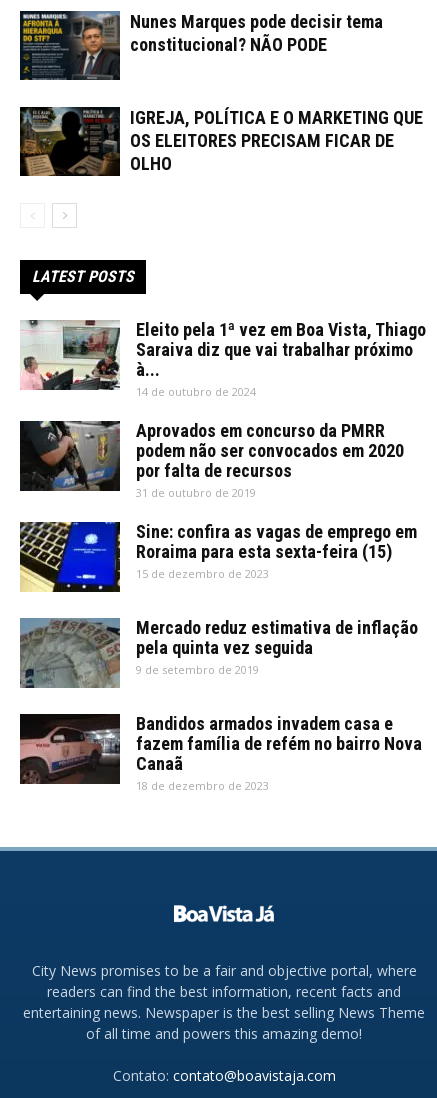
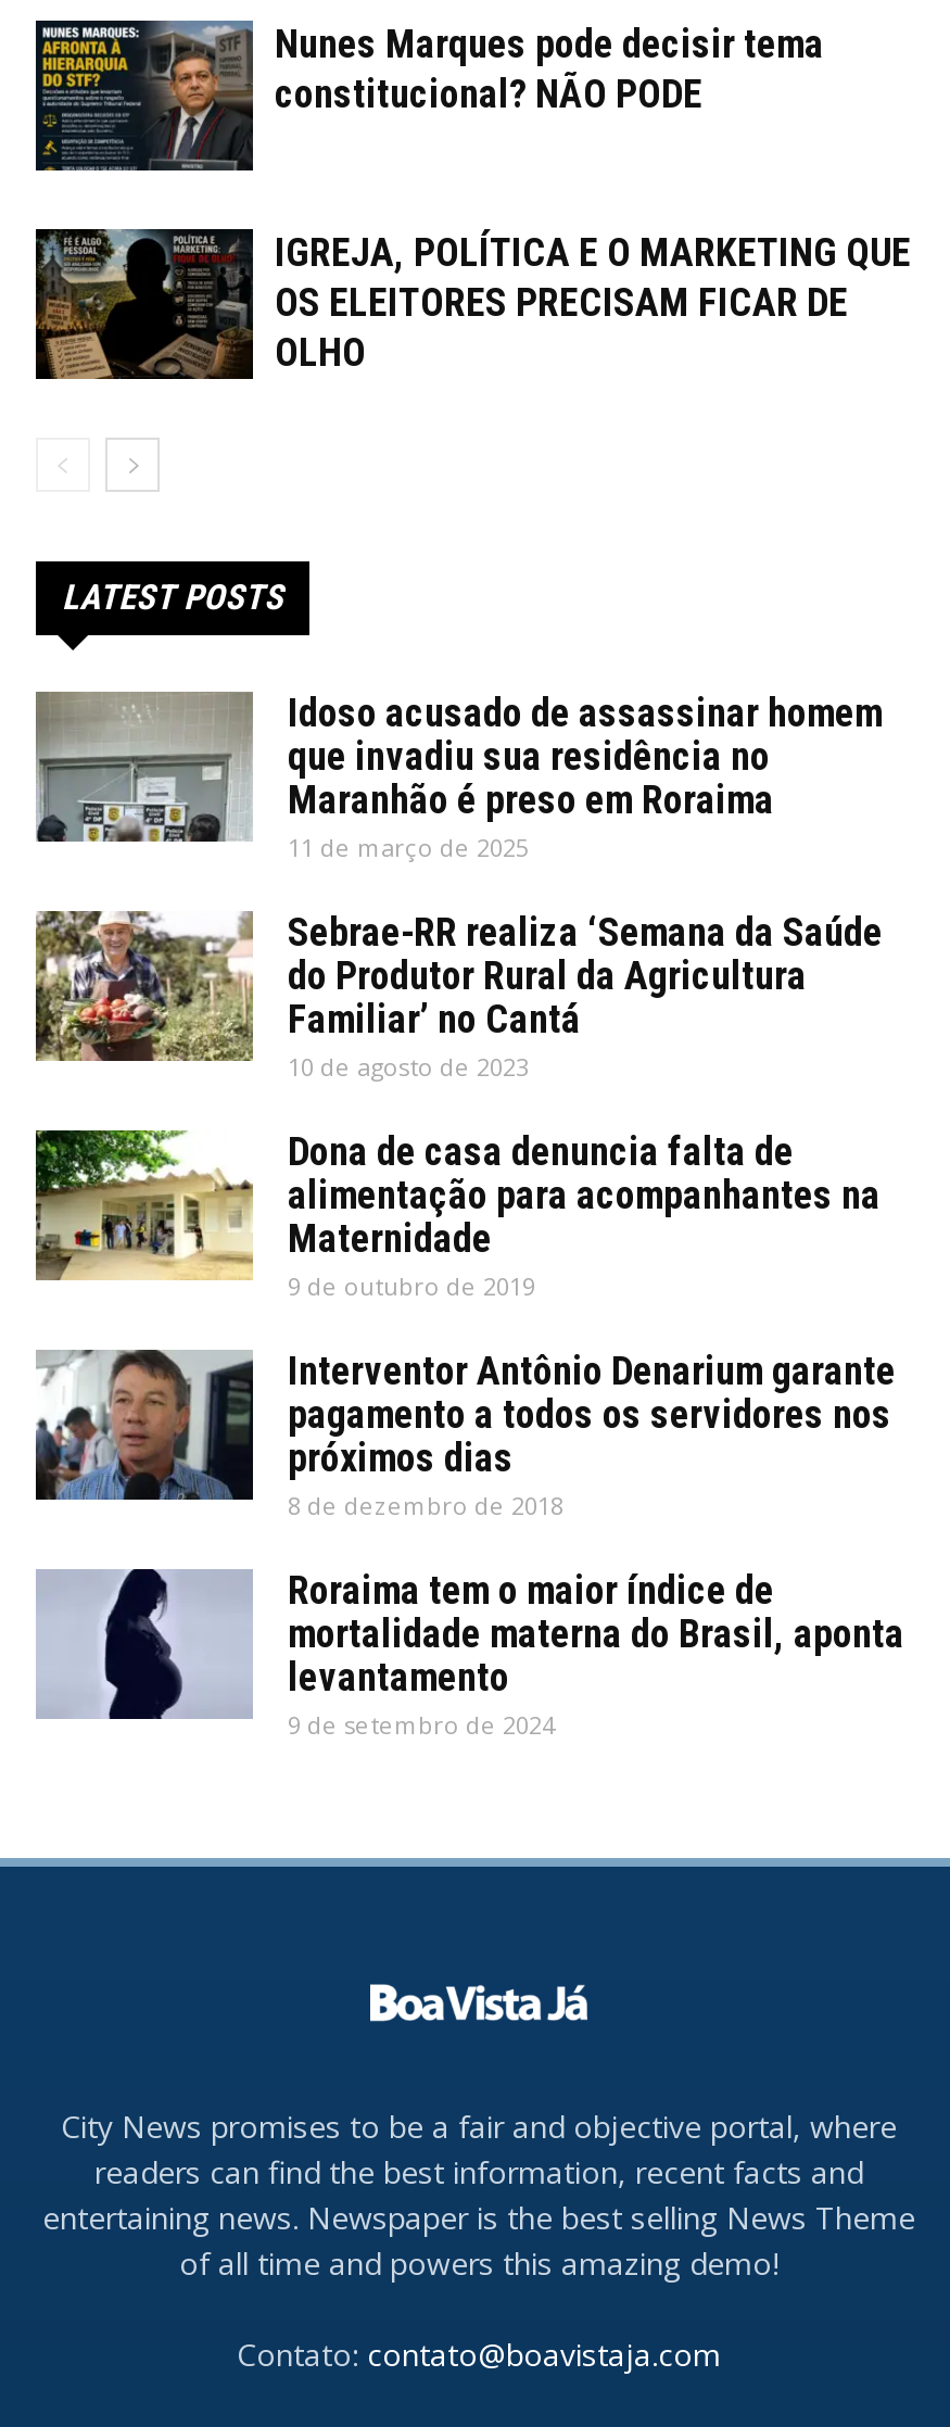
- [image]
- Eleito pela 1ª vez em Boa Vista, Thiago
- Saraiva diz que vai trabalhar próximo
- à...
- 14 de outubro de 2024
+ [image]
+ Idoso acusado de assassinar homem
+ que invadiu sua residência no
+ Maranhão é preso em Roraima
+ 11 de março de 2025

- [image]
- Aprovados em concurso da PMRR
- podem não ser convocados em 2020
- por falta de recursos
- 31 de outubro de 2019
+ [image]
+ Sebrae-RR realiza ‘Semana da Saúde
+ do Produtor Rural da Agricultura
+ Familiar’ no Cantá
+ 10 de agosto de 2023

- [image]
- Sine: confira as vagas de emprego em
- Roraima para esta sexta-feira (15)
- 15 de dezembro de 2023
+ [image]
+ Dona de casa denuncia falta de
+ alimentação para acompanhantes na
+ Maternidade
+ 9 de outubro de 2019

- [image]
- Mercado reduz estimativa de inflação
- pela quinta vez seguida
- 9 de setembro de 2019
+ [image]
+ Interventor Antônio Denarium garante
+ pagamento a todos os servidores nos
+ próximos dias
+ 8 de dezembro de 2018

- [image]
- Bandidos armados invadem casa e
- fazem família de refém no bairro Nova
- Canaã
- 18 de dezembro de 2023
+ [image]
+ Roraima tem o maior índice de
+ mortalidade materna do Brasil, aponta
+ levantamento
+ 9 de setembro de 2024
